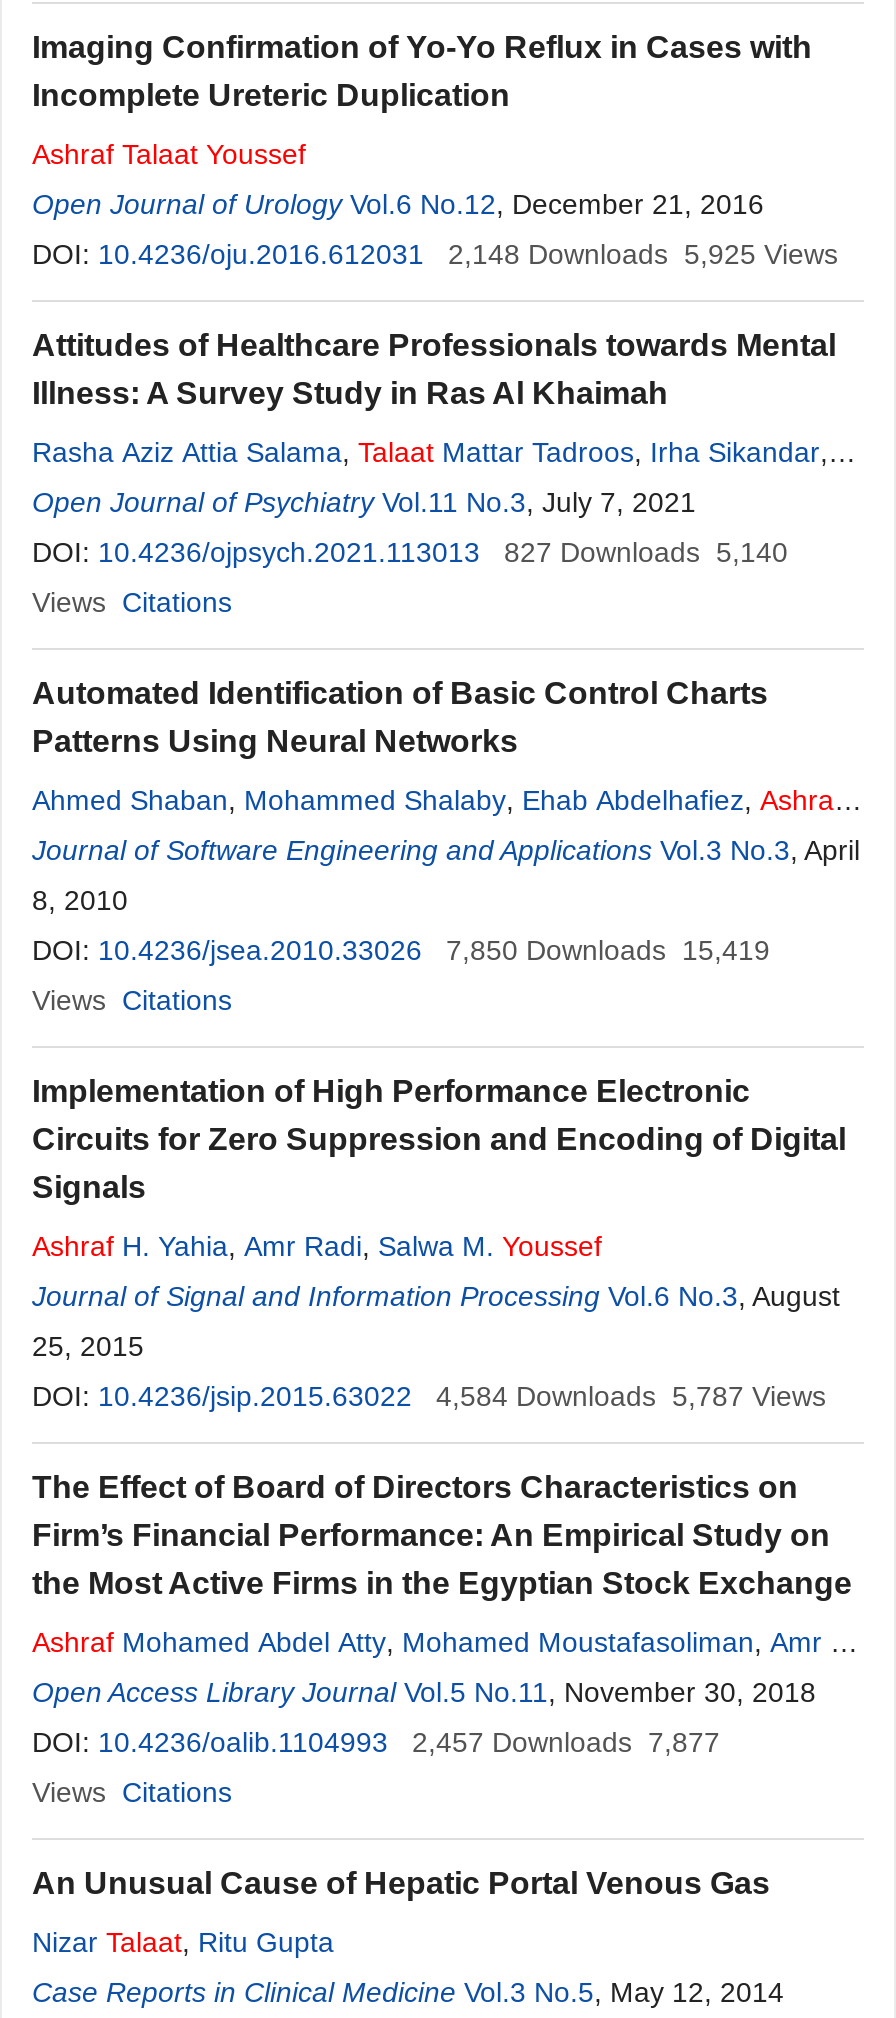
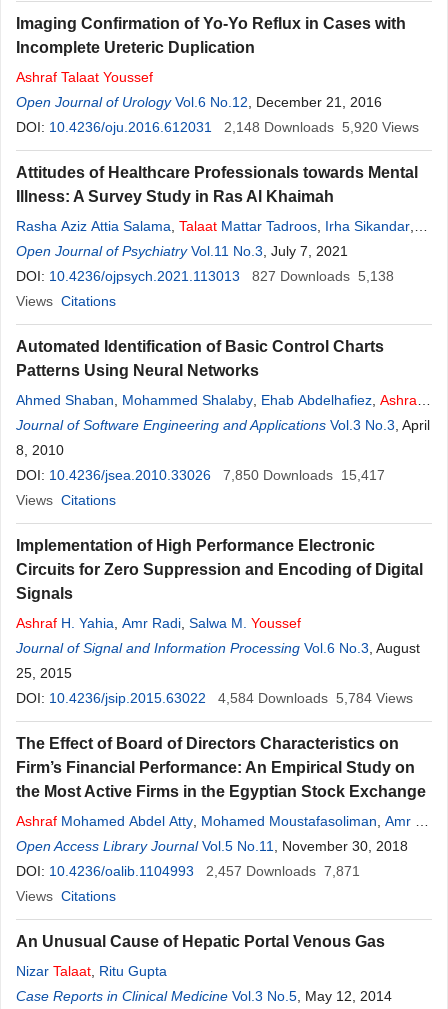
- 2,148 Downloads 5,925 Views
+ 2,148 Downloads 5,920 Views

- DOI: 10.4236/ojpsych.2021.113013 827 Downloads 5,140
+ DOI: 10.4236/ojpsych.2021.113013 827 Downloads 5,138

- DOI: 10.4236/jsea.2010.33026 7,850 Downloads 15,419
+ DOI: 10.4236/jsea.2010.33026 7,850 Downloads 15,417

- 4,584 Downloads 5,787 Views
+ 4,584 Downloads 5,784 Views

- DOI: 10.4236/oalib.1104993 2,457 Downloads 7,877
+ DOI: 10.4236/oalib.1104993 2,457 Downloads 7,871
